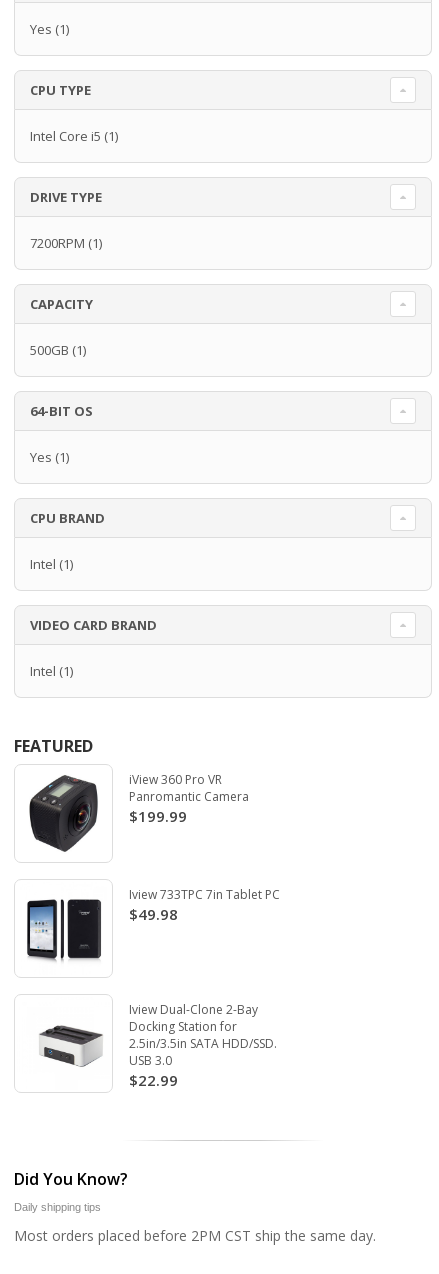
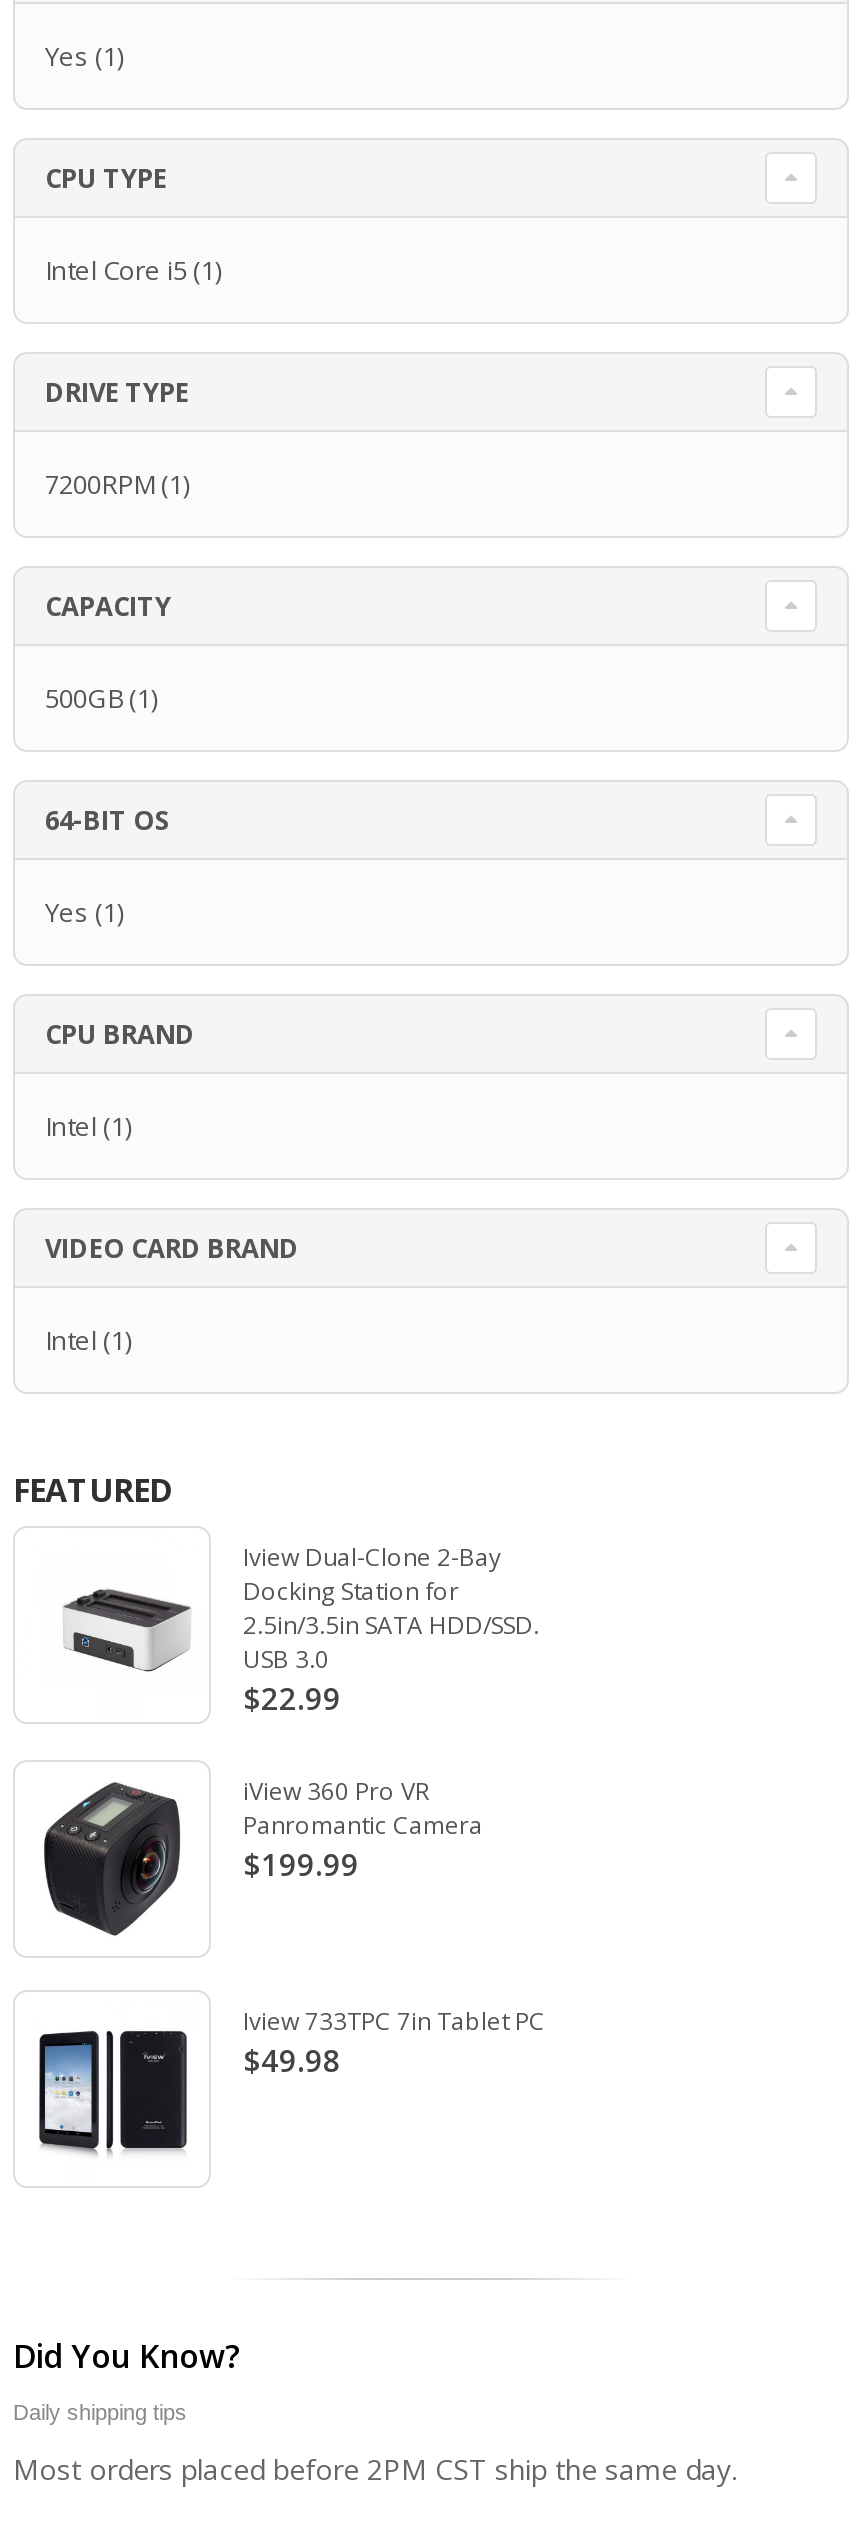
moved down: [image] | iView 360 Pro VR | Panromantic Camera | $199.99 | Iview 733TPC 7in Tablet PC | $49.98

moved down: [image]

moved up: [image] | Iview Dual-Clone 2-Bay | Docking Station for | 2.5in/3.5in SATA HDD/SSD. | USB 3.0 | $22.99
